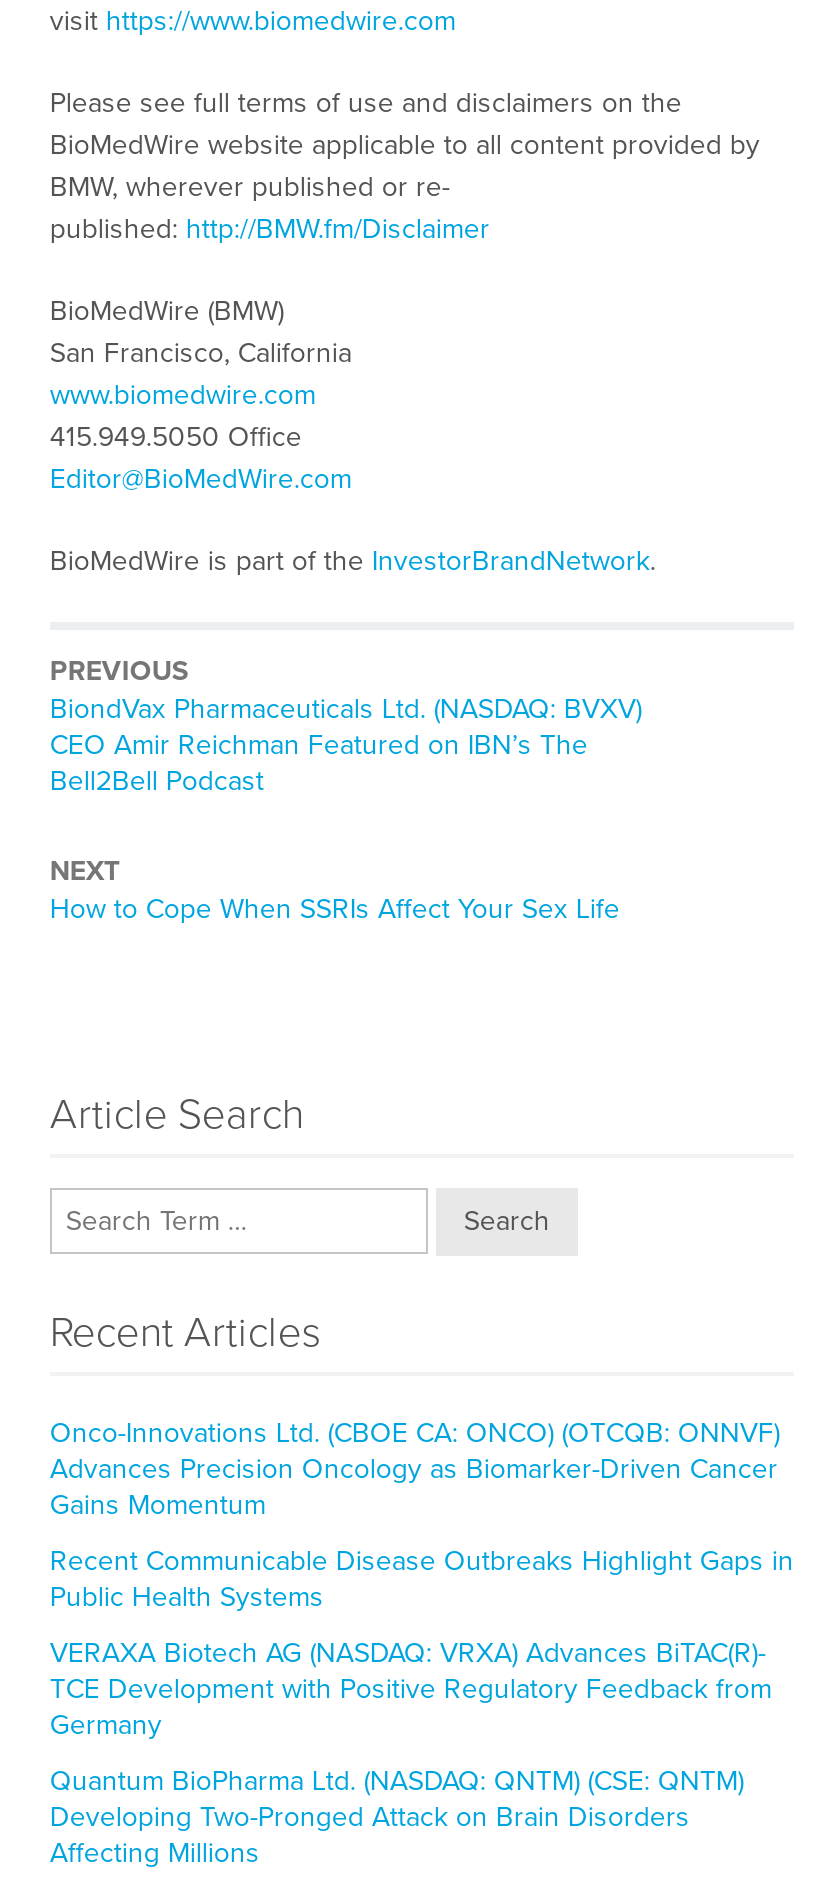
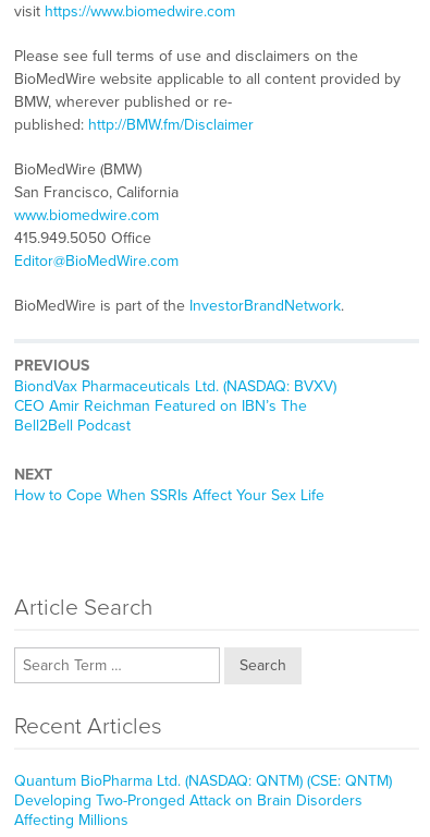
- Onco-Innovations Ltd. (CBOE CA: ONCO) (OTCQB: ONNVF)
- Advances Precision Oncology as Biomarker-Driven Cancer
- Gains Momentum
- Recent Communicable Disease Outbreaks Highlight Gaps in
- Public Health Systems
- VERAXA Biotech AG (NASDAQ: VRXA) Advances BiTAC(R)-
- TCE Development with Positive Regulatory Feedback from
- Germany
